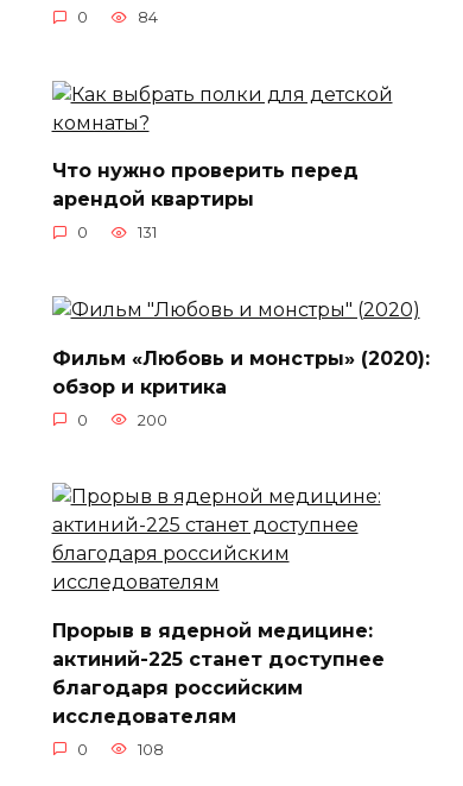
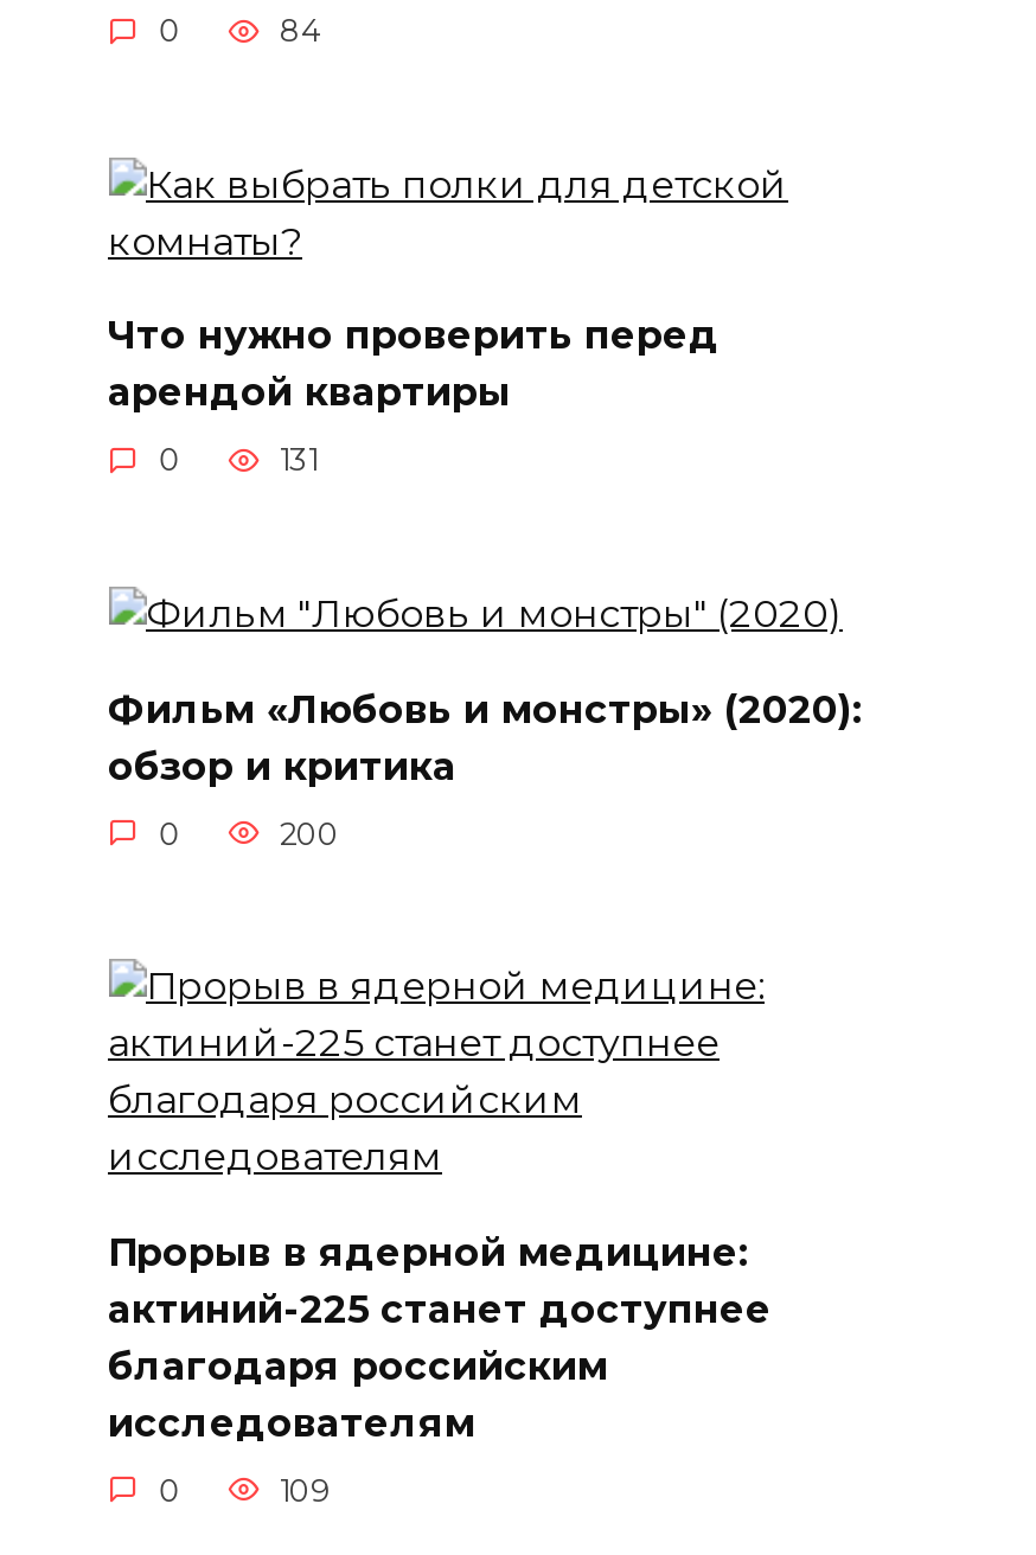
- 108
+ 109
